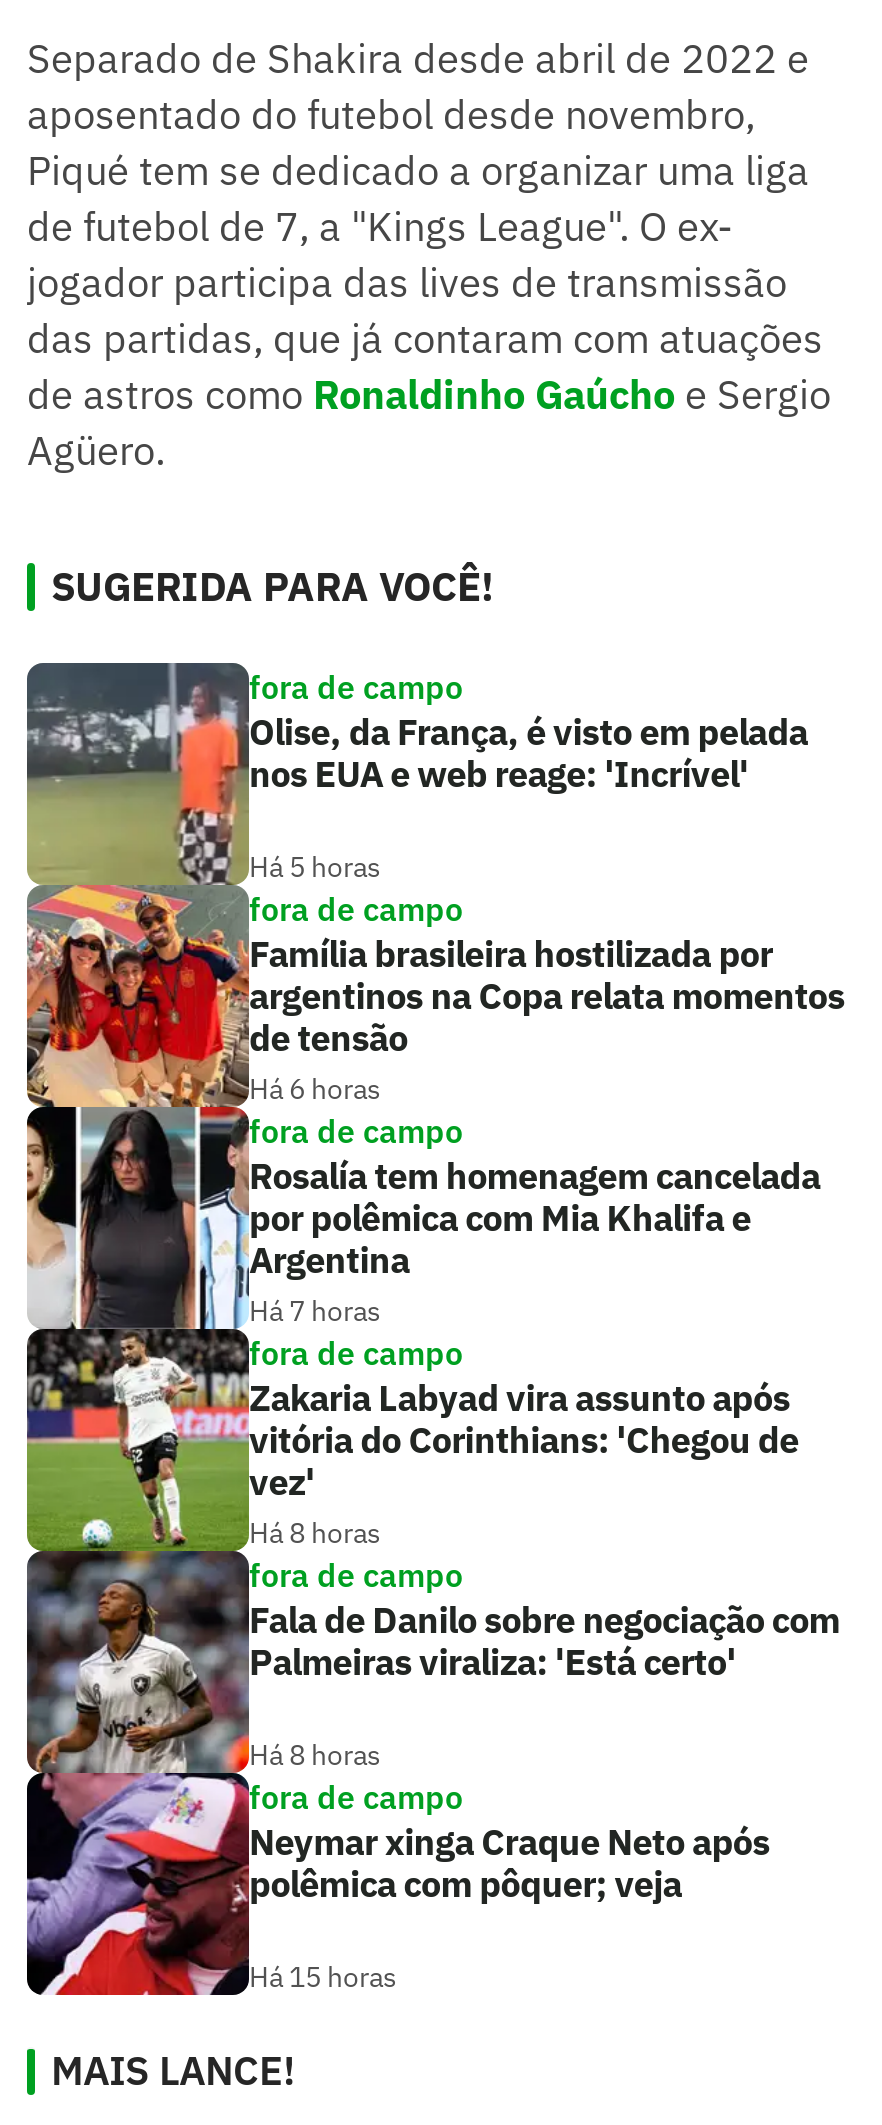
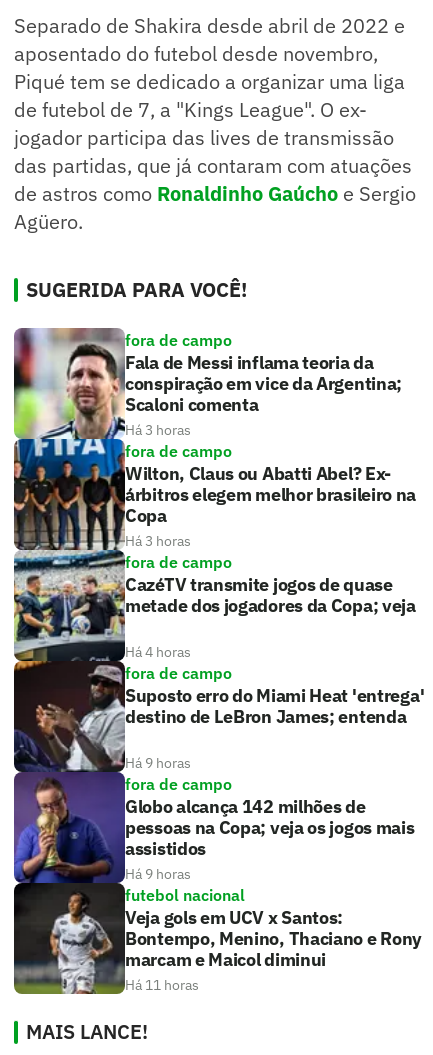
- [image]
- Olise, da França, é visto em pelada
- nos EUA e web reage: 'Incrível'
- Há 5 horas
+ [image]
+ Fala de Messi inflama teoria da
+ conspiração em vice da Argentina;
+ Scaloni comenta
+ Há 3 horas

- Família brasileira hostilizada por
- argentinos na Copa relata momentos
- de tensão
- Há 6 horas
+ Wilton, Claus ou Abatti Abel? Ex-
+ árbitros elegem melhor brasileiro na
+ Copa
+ Há 3 horas

- Rosalía tem homenagem cancelada
- por polêmica com Mia Khalifa e
- Argentina
- Há 7 horas
+ CazéTV transmite jogos de quase
+ metade dos jogadores da Copa; veja
+ Há 4 horas

- Zakaria Labyad vira assunto após
- vitória do Corinthians: 'Chegou de
- vez'
- Há 8 horas
+ Suposto erro do Miami Heat 'entrega'
+ destino de LeBron James; entenda
+ Há 9 horas

- Fala de Danilo sobre negociação com
- Palmeiras viraliza: 'Está certo'
- Há 8 horas
- fora de campo
- Neymar xinga Craque Neto após
- polêmica com pôquer; veja
- Há 15 horas
+ Globo alcança 142 milhões de
+ pessoas na Copa; veja os jogos mais
+ assistidos
+ Há 9 horas
+ futebol nacional
+ Veja gols em UCV x Santos:
+ Bontempo, Menino, Thaciano e Rony
+ marcam e Maicol diminui
+ Há 11 horas
